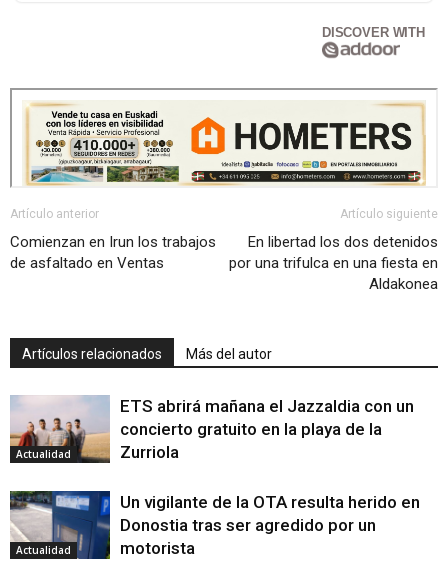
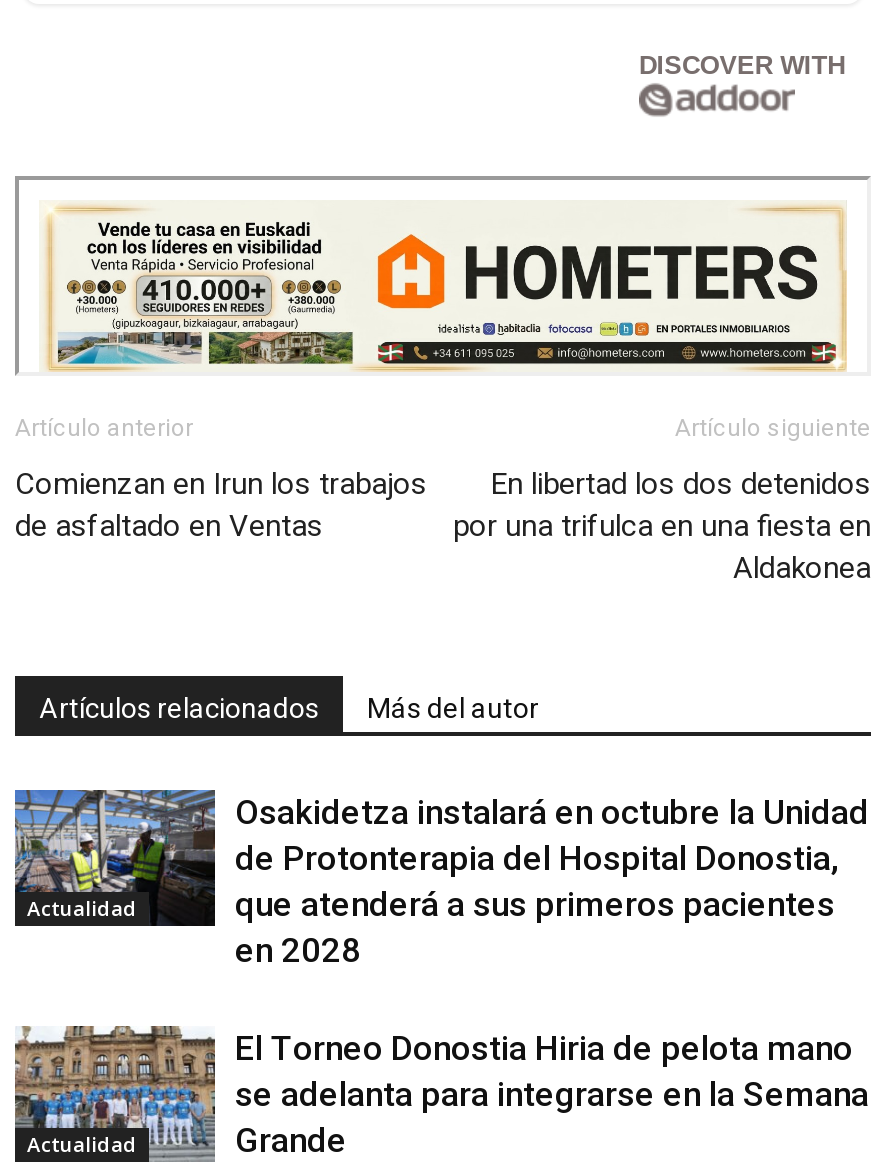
- [image]
- ETS abrirá mañana el Jazzaldia con un
- concierto gratuito en la playa de la
- Zurriola
+ [image]
+ Osakidetza instalará en octubre la Unidad
+ de Protonterapia del Hospital Donostia,
+ que atenderá a sus primeros pacientes
+ en 2028

- [image]
- Un vigilante de la OTA resulta herido en
- Donostia tras ser agredido por un
- motorista
+ [image]
+ El Torneo Donostia Hiria de pelota mano
+ se adelanta para integrarse en la Semana
+ Grande
